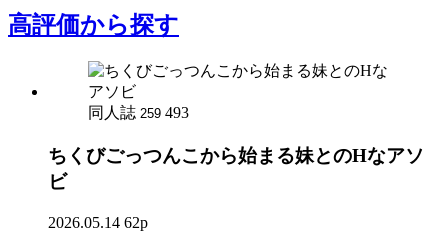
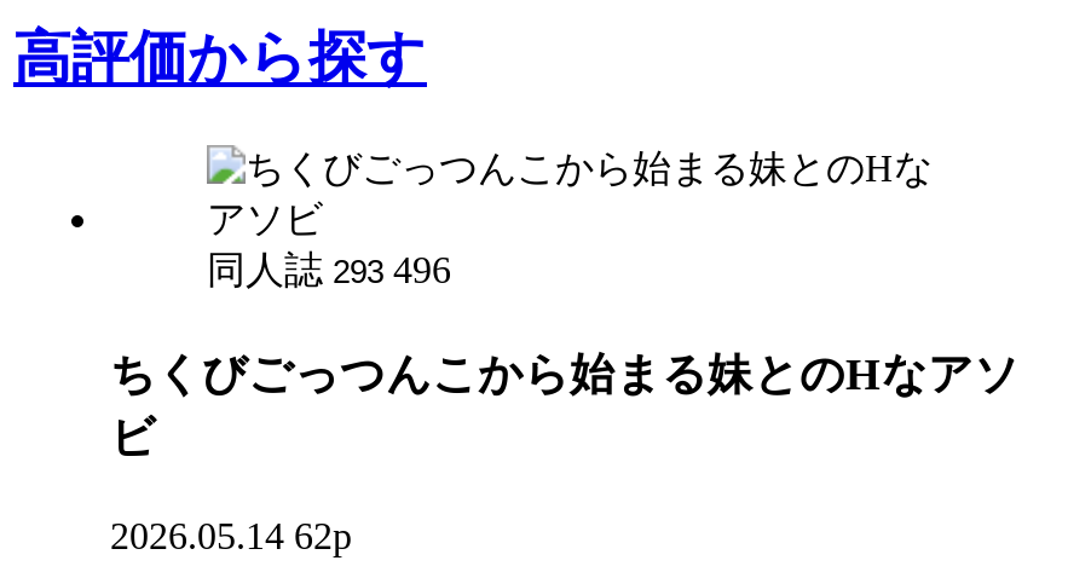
- 同人誌 259 493
+ 同人誌 293 496
